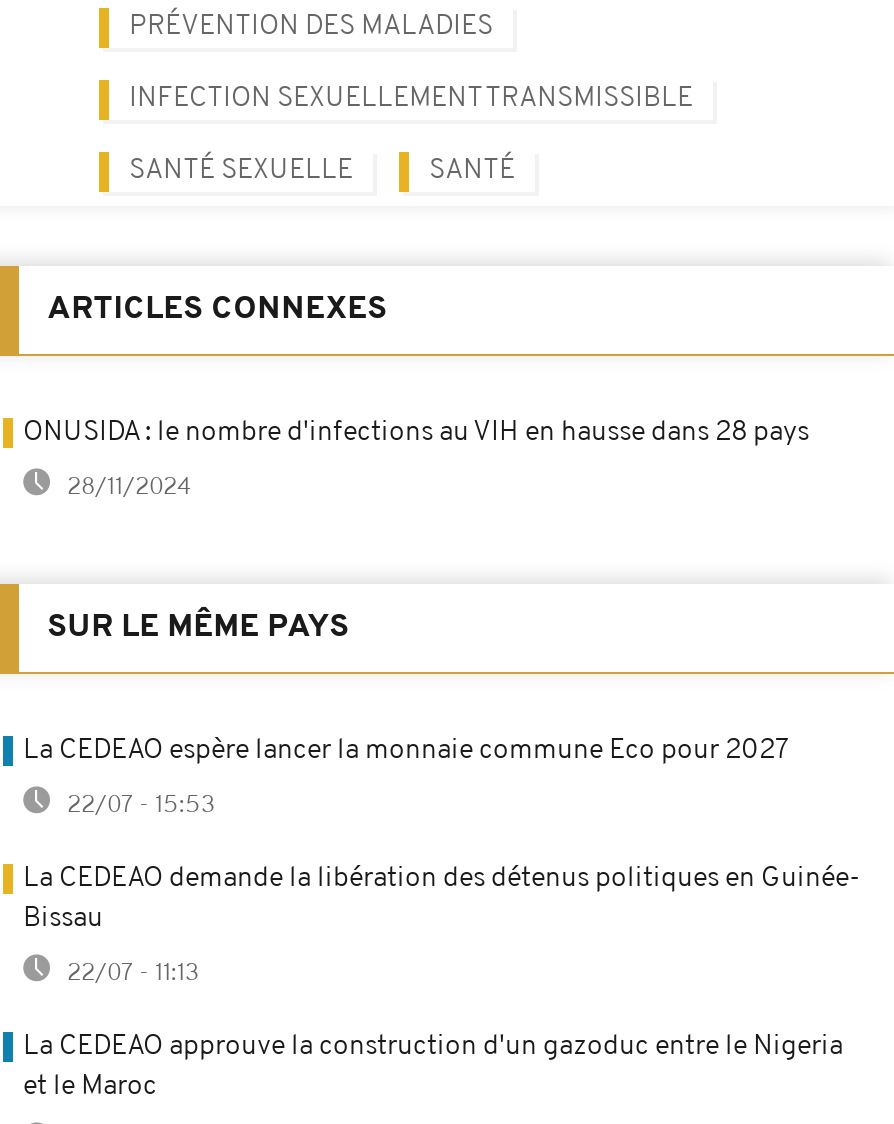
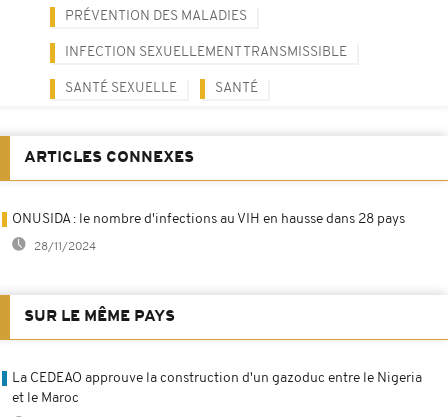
- La CEDEAO espère lancer la monnaie commune Eco pour 2027
- 22/07 - 15:53
- La CEDEAO demande la libération des détenus politiques en Guinée-
- Bissau
- 22/07 - 11:13
